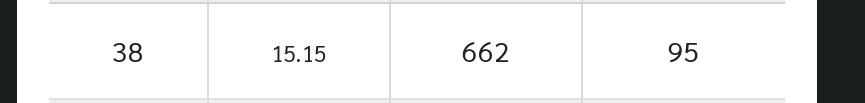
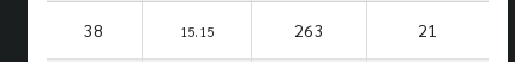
- 662
+ 263

- 95
+ 21
